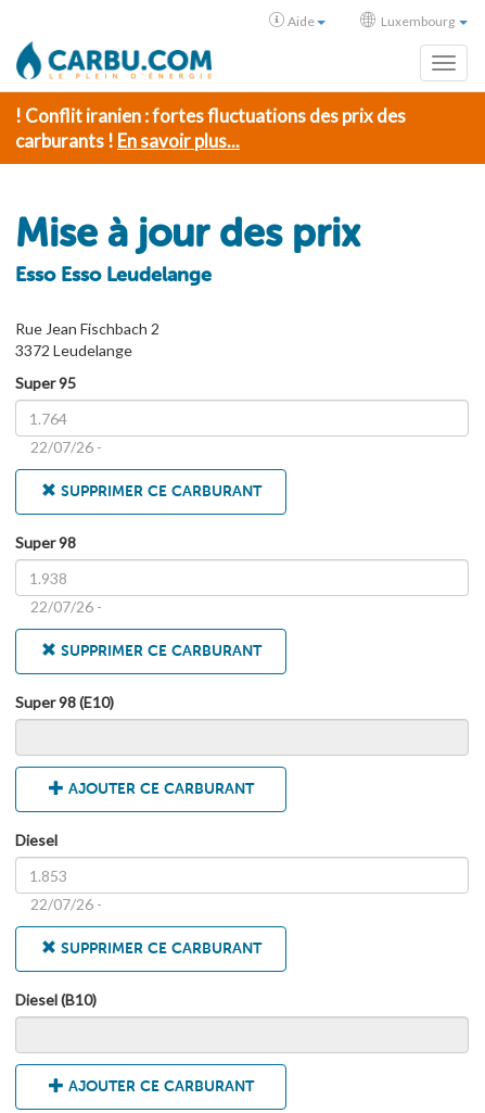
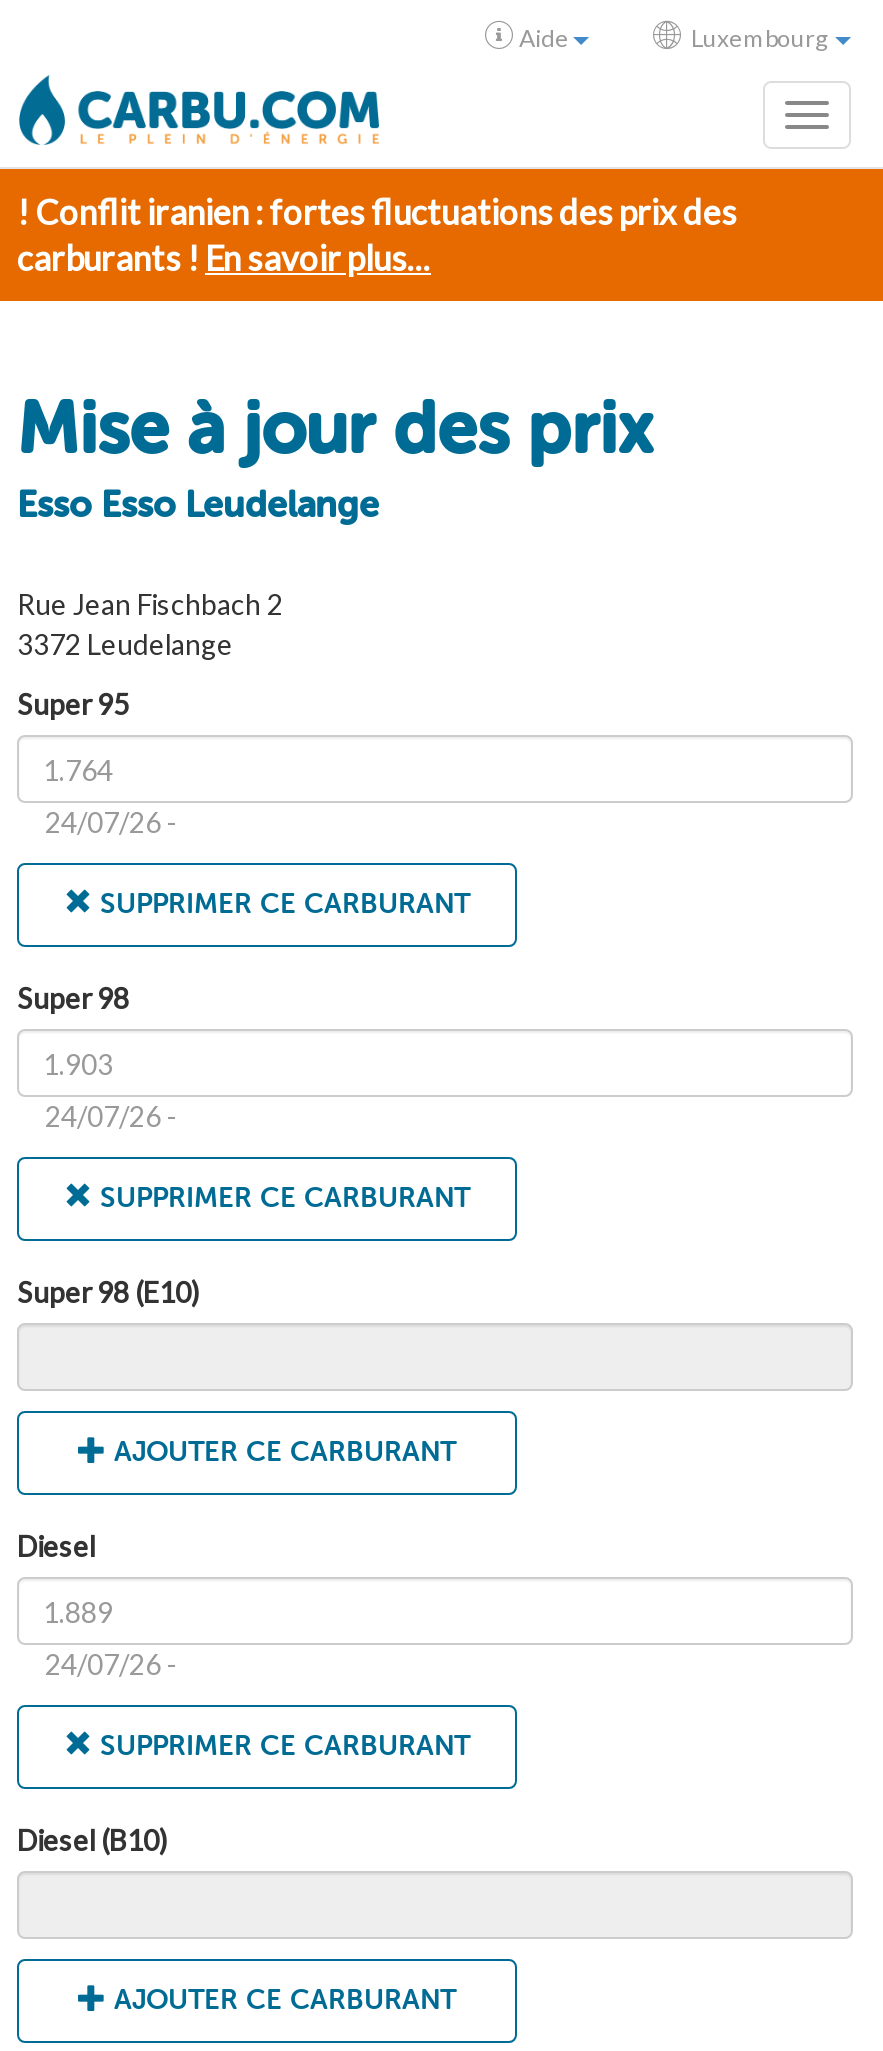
- 22/07/26 -
+ 24/07/26 -

- 22/07/26 -
+ 24/07/26 -

- 22/07/26 -
+ 24/07/26 -
